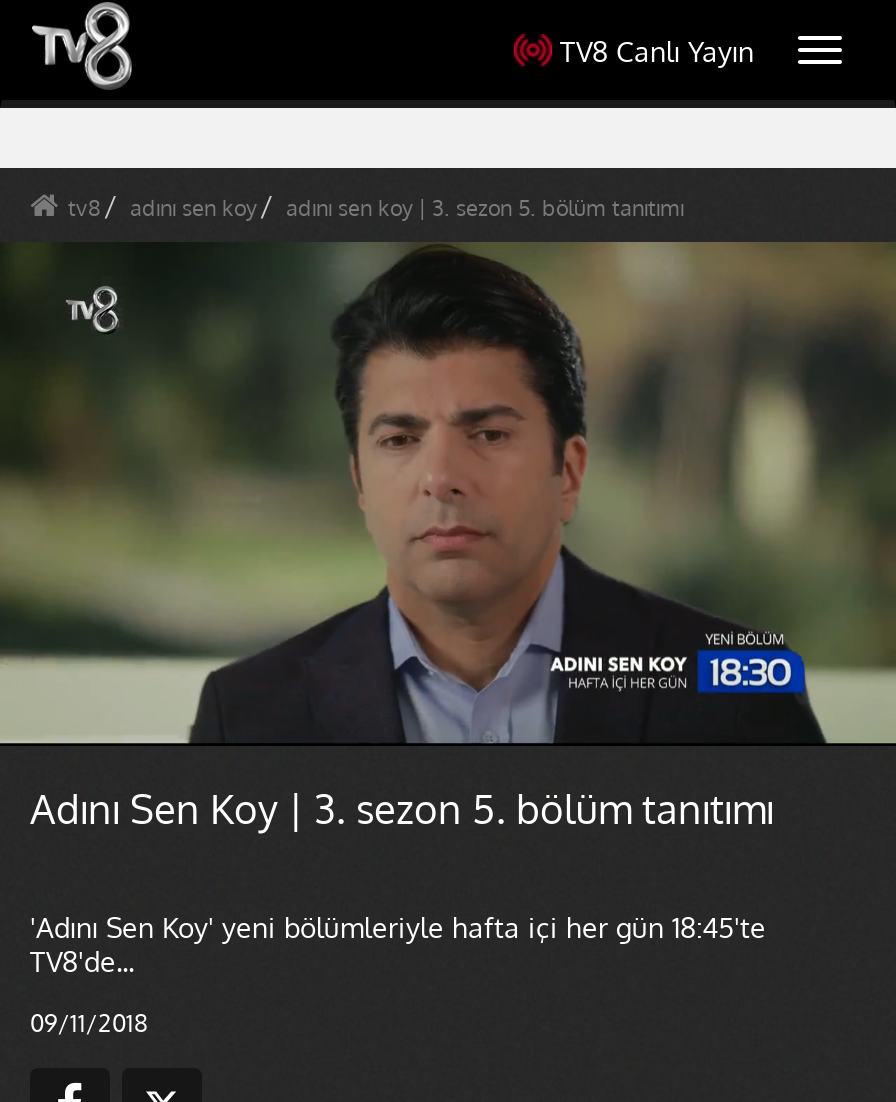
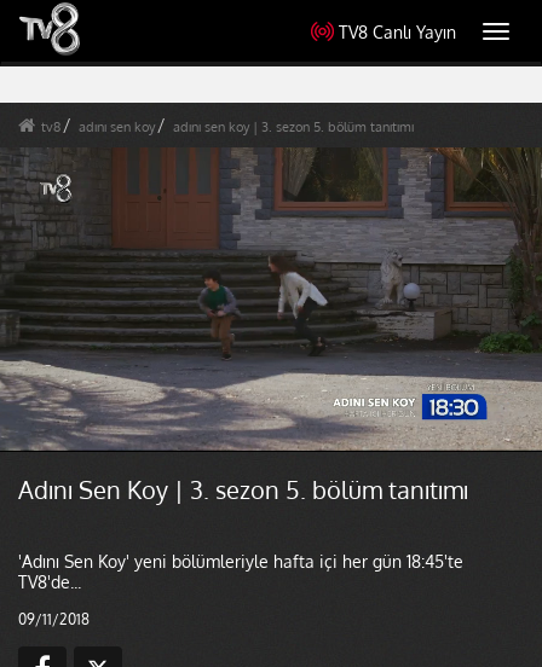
- [image]
+ [image]
